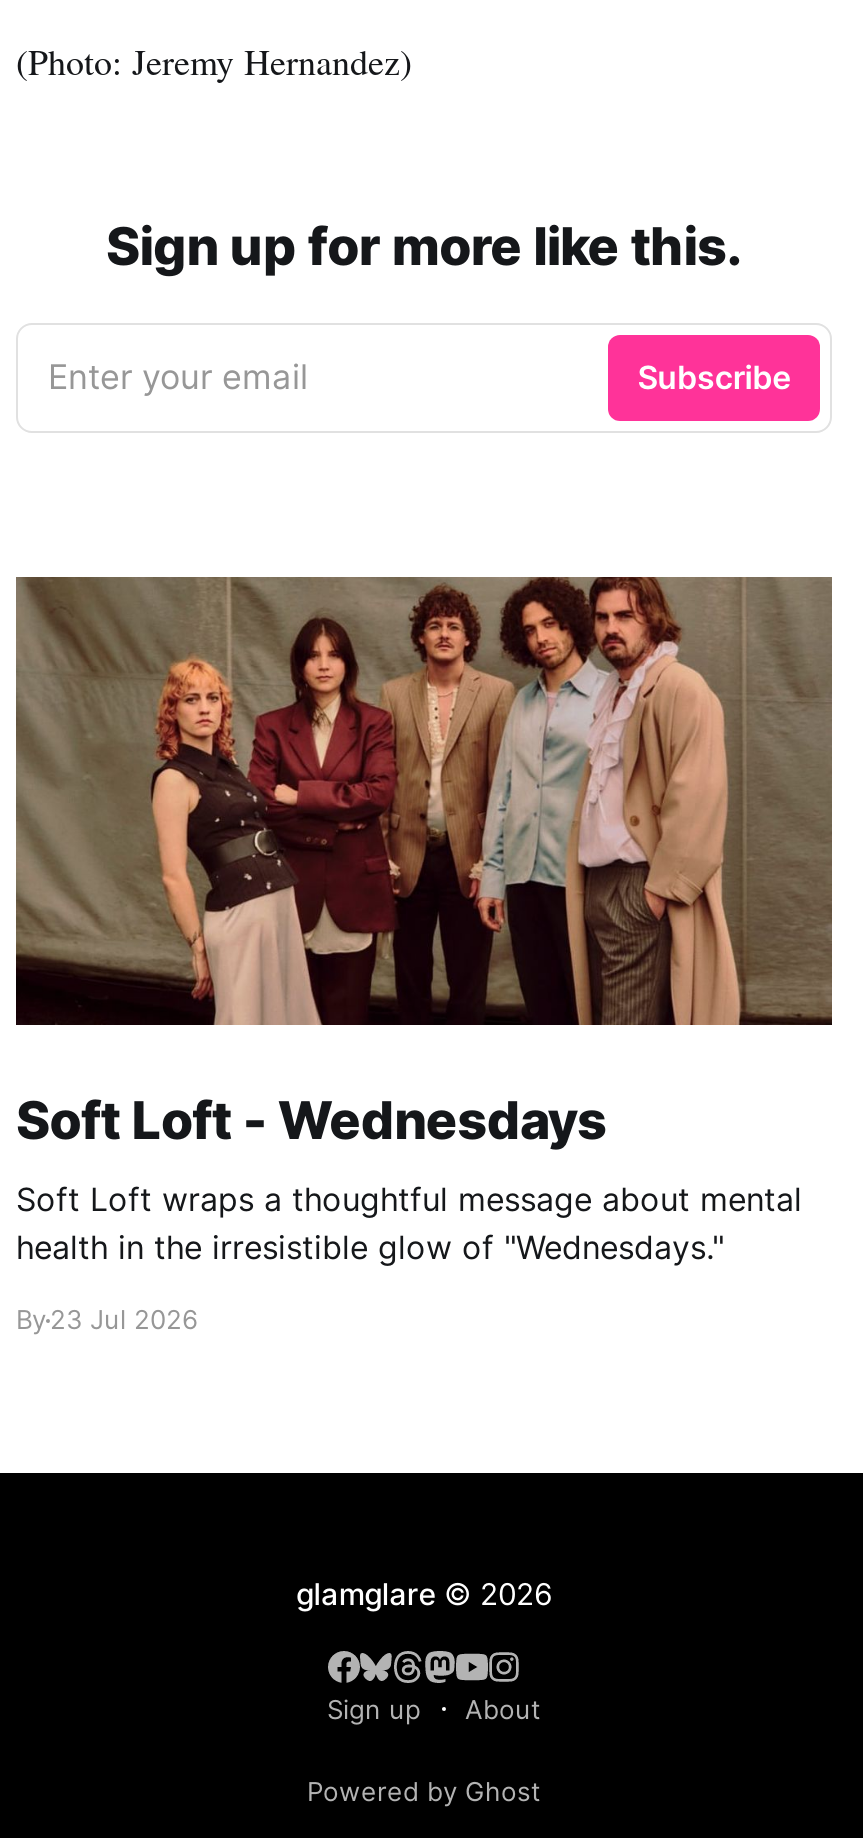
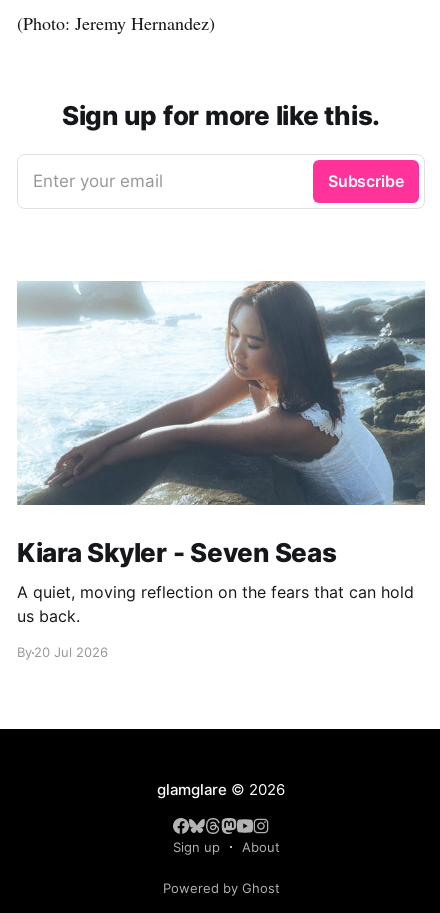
- [image]
- Soft Loft - Wednesdays
+ [image]
+ Kiara Skyler - Seven Seas

- Soft Loft wraps a thoughtful message about mental
- health in the irresistible glow of "Wednesdays."
+ A quiet, moving reflection on the fears that can hold
+ us back.

- By 23 Jul 2026
+ By 20 Jul 2026
